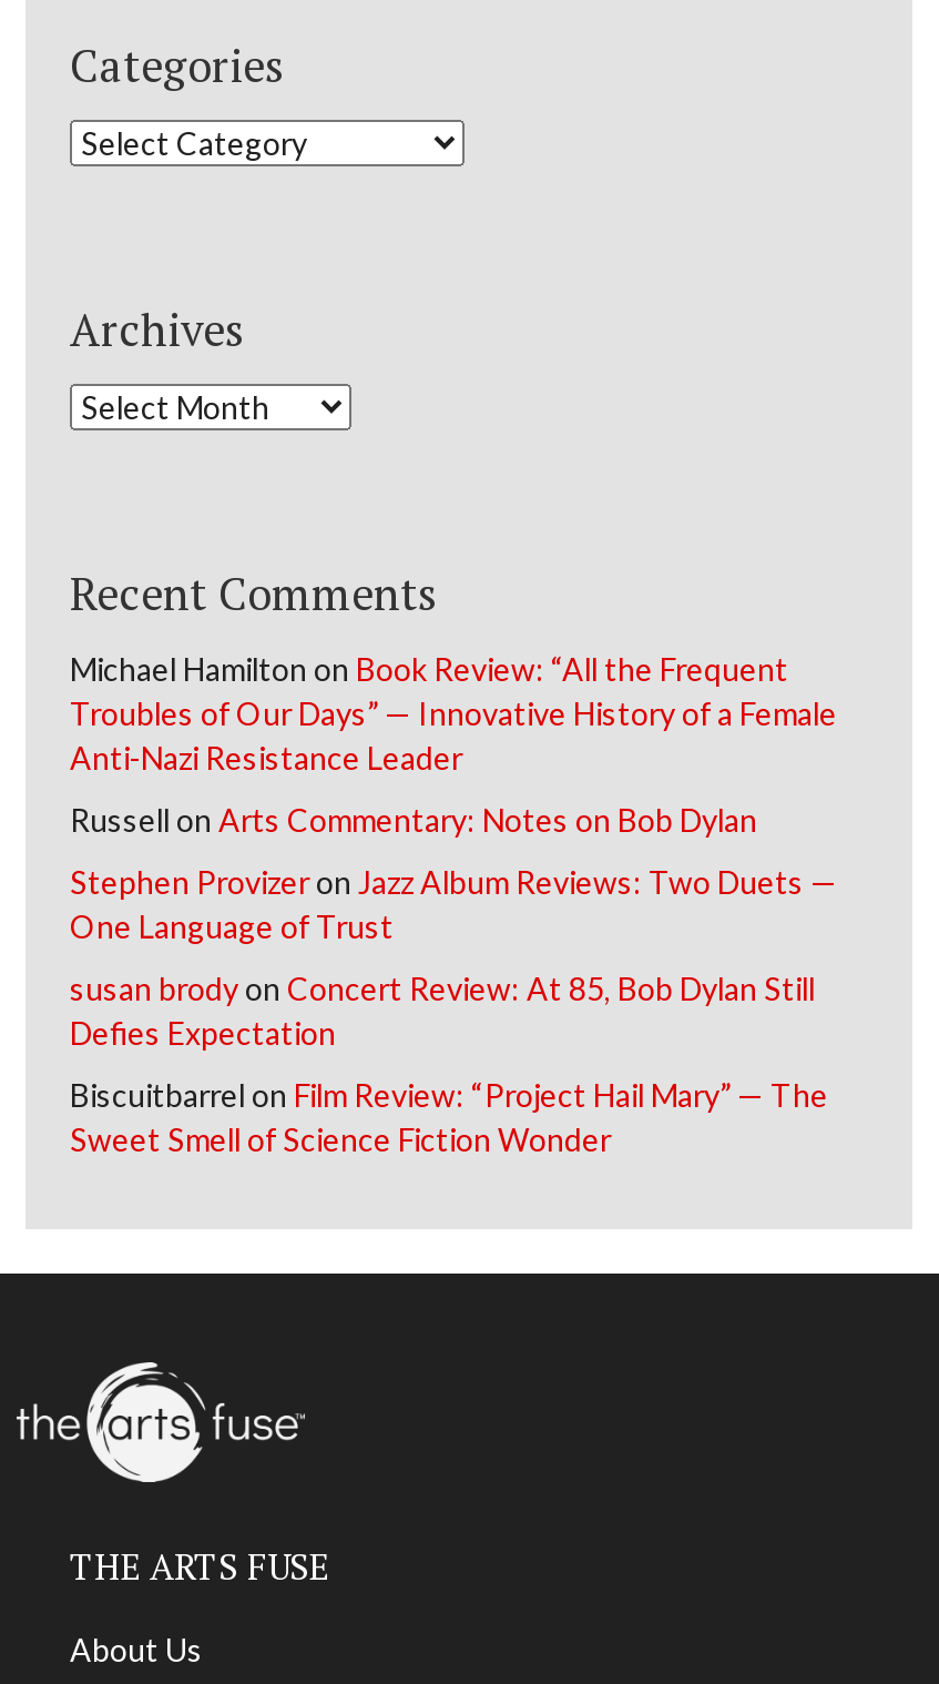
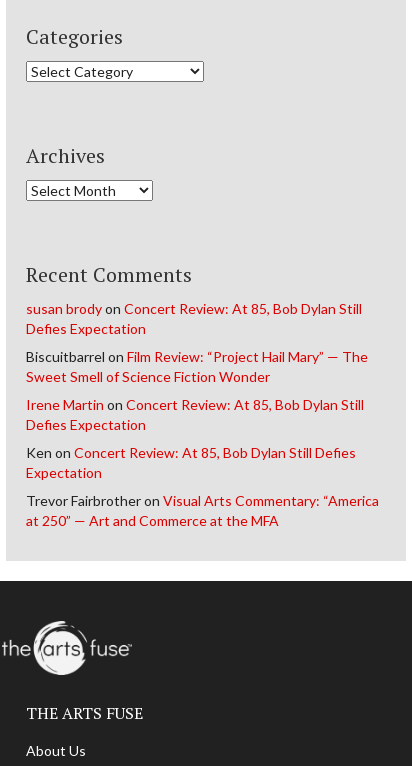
- Michael Hamilton on Book Review: “All the Frequent
- Troubles of Our Days” — Innovative History of a Female
- Anti-Nazi Resistance Leader
- Russell on Arts Commentary: Notes on Bob Dylan
- Stephen Provizer on Jazz Album Reviews: Two Duets —
- One Language of Trust

moved up: susan brody on Concert Review: At 85, Bob Dylan Still | Defies Expectation | Biscuitbarrel on Film Review: “Project Hail Mary” — The | Sweet Smell of Science Fiction Wonder

+ Irene Martin on Concert Review: At 85, Bob Dylan Still
+ Defies Expectation
+ Ken on Concert Review: At 85, Bob Dylan Still Defies
+ Expectation
+ Trevor Fairbrother on Visual Arts Commentary: “America
+ at 250” — Art and Commerce at the MFA
